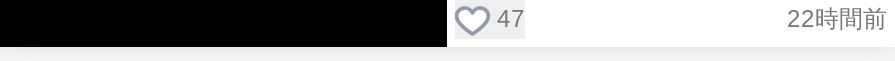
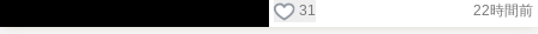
- 47
+ 31
